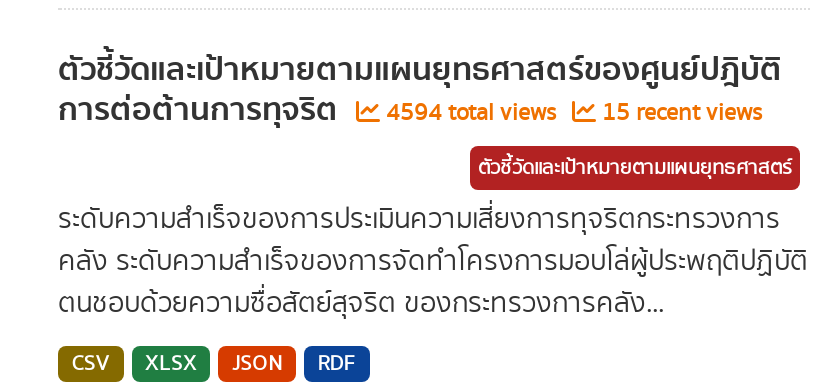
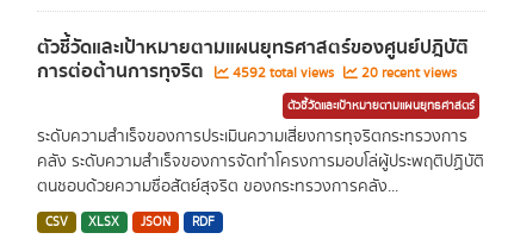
- 4594 total views
+ 4592 total views

- 15 recent views
+ 20 recent views
